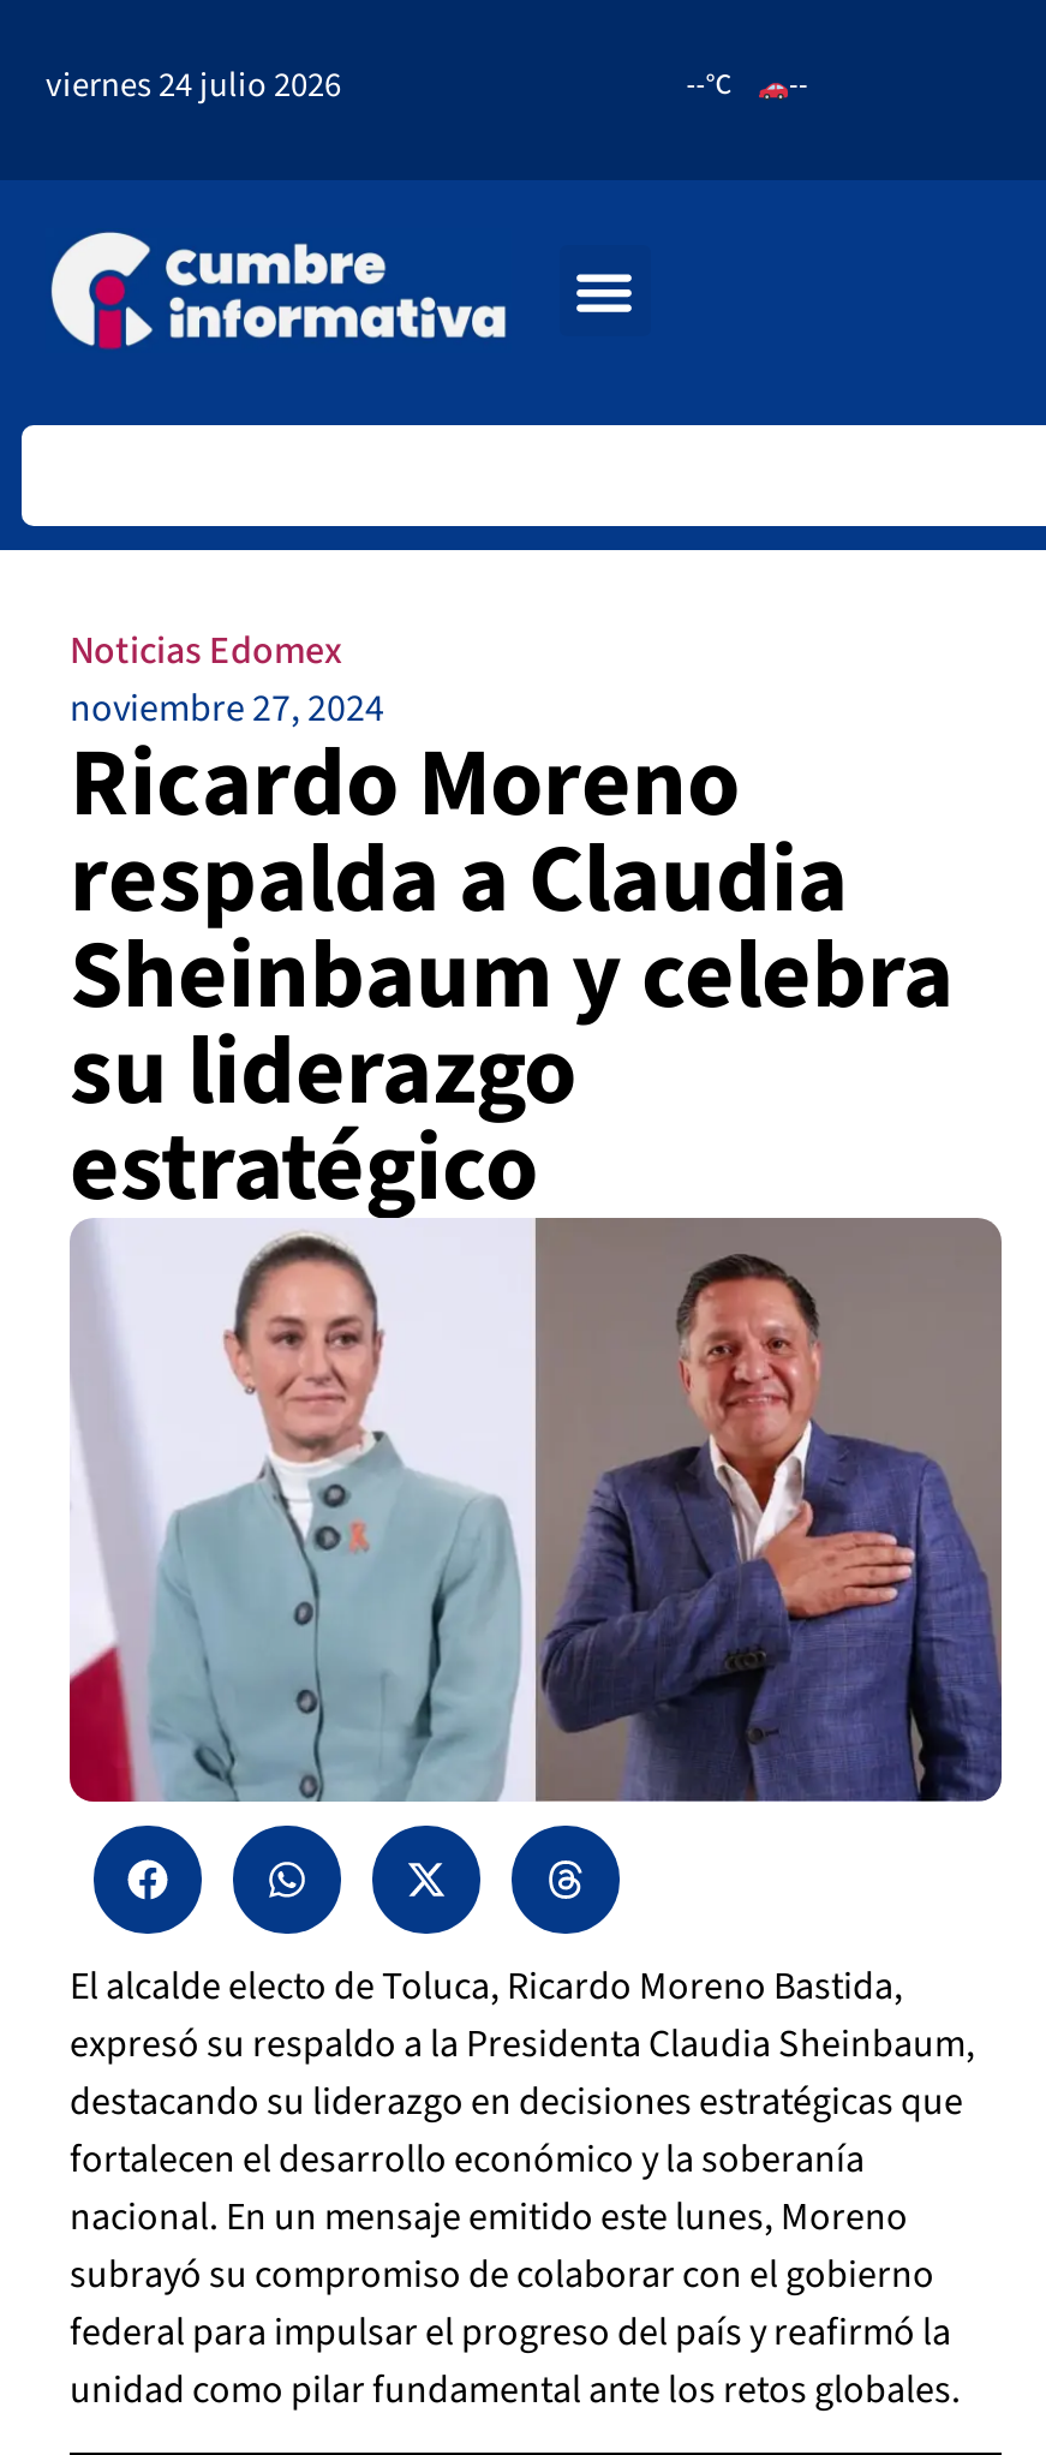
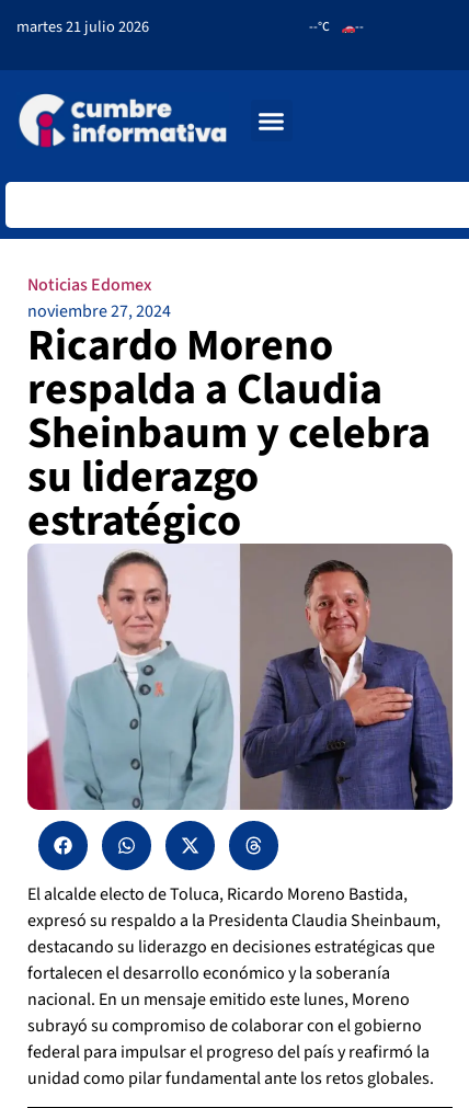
- viernes 24 julio 2026
+ martes 21 julio 2026
